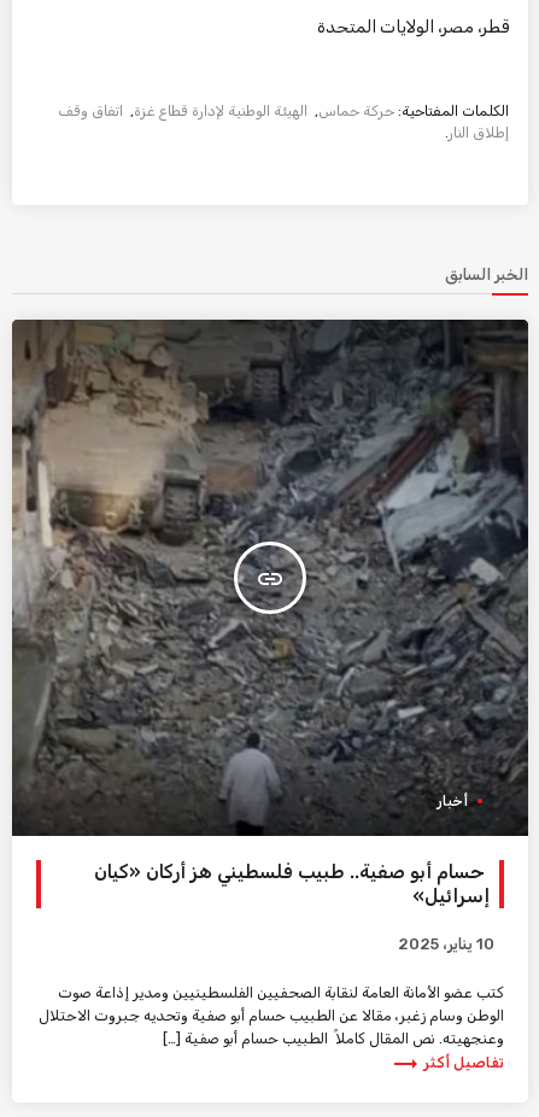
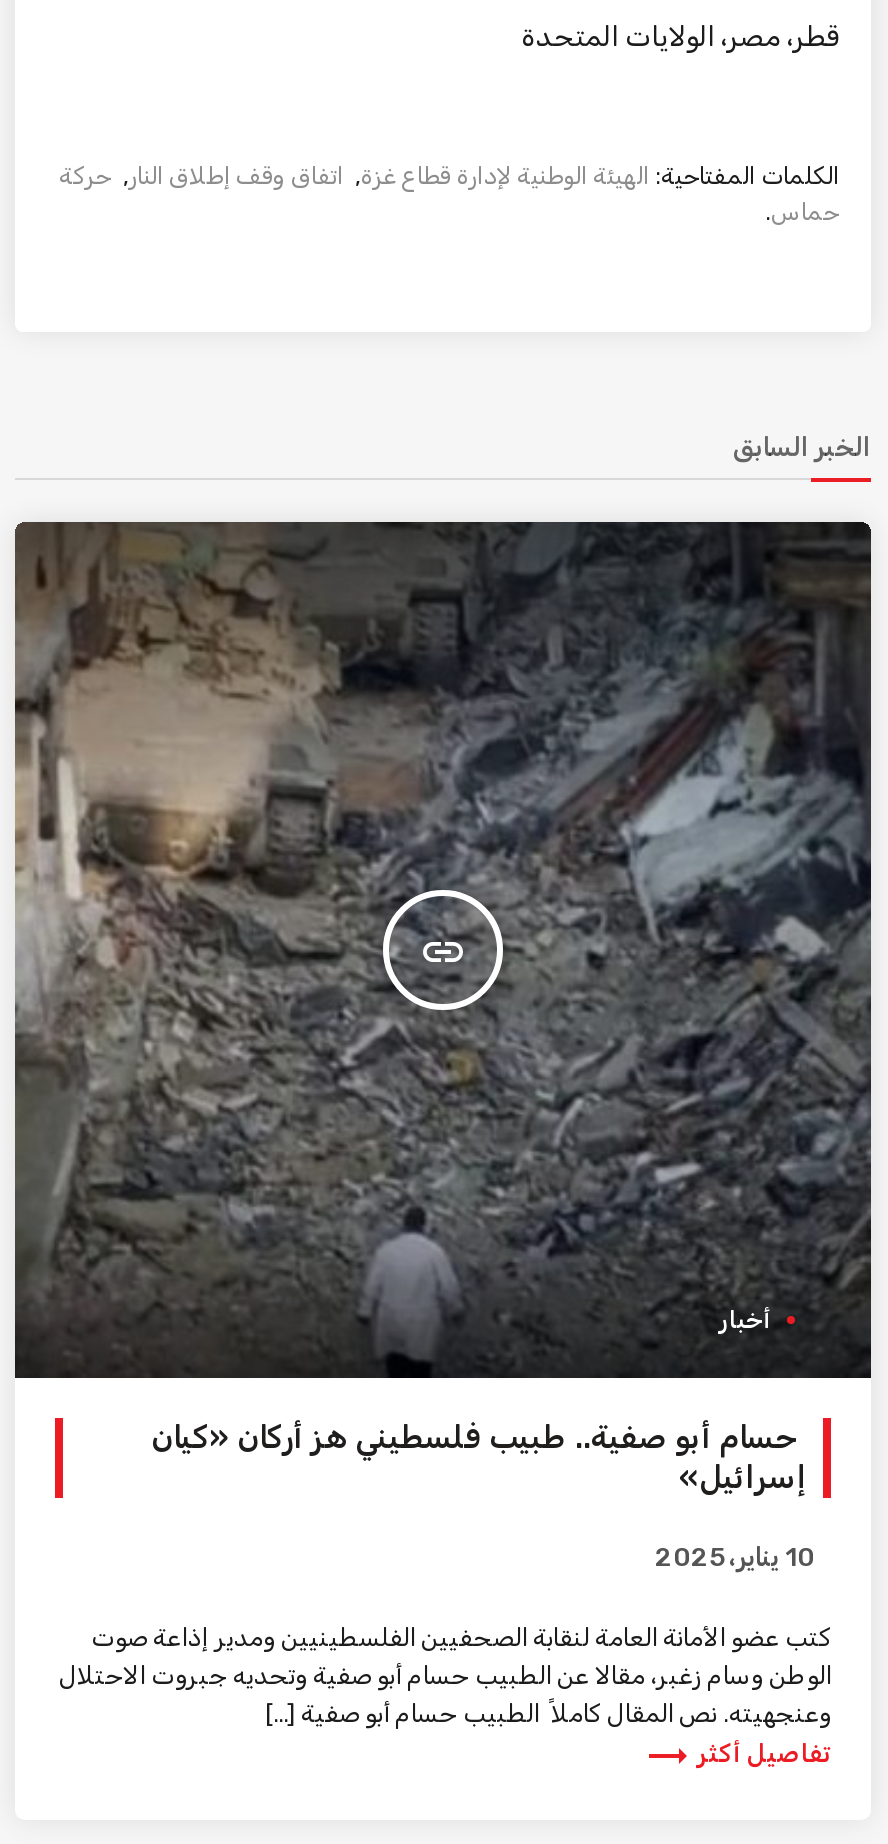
- الكلمات المفتاحية: حركة حماس, الهيئة الوطنية لإدارة قطاع غزة, اتفاق وقف
- إطلاق النار.
+ الكلمات المفتاحية: الهيئة الوطنية لإدارة قطاع غزة, اتفاق وقف إطلاق النار, حركة
+ حماس.
